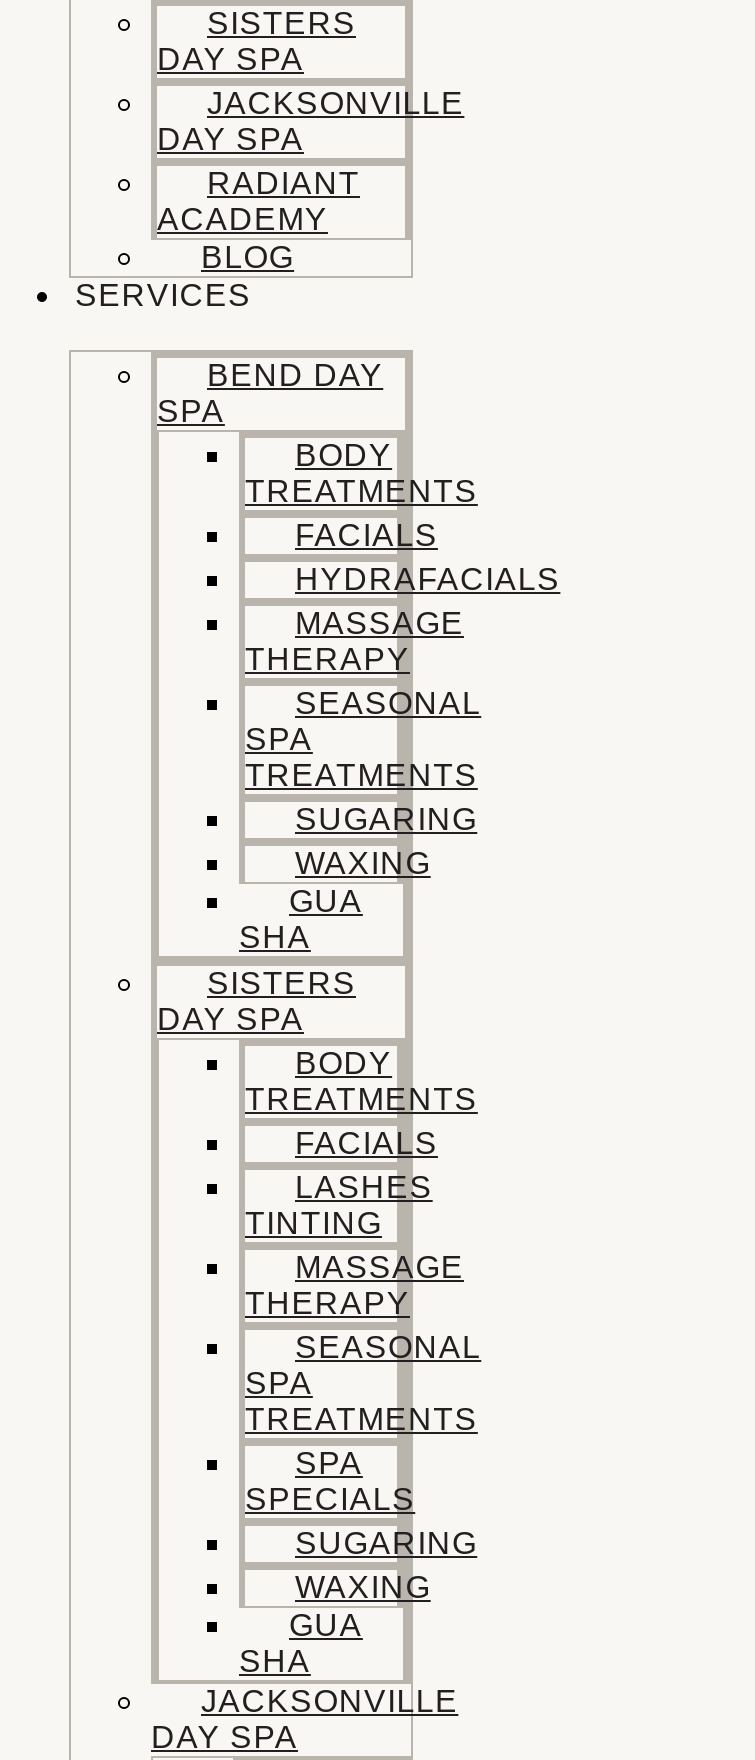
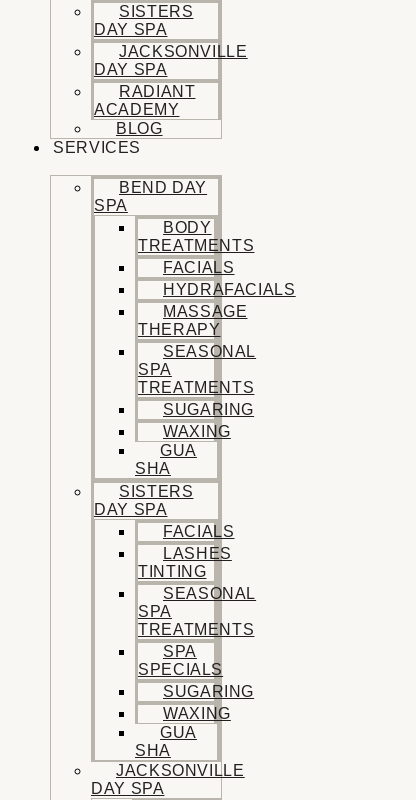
- BODY
- TREATMENTS

- MASSAGE
- THERAPY
